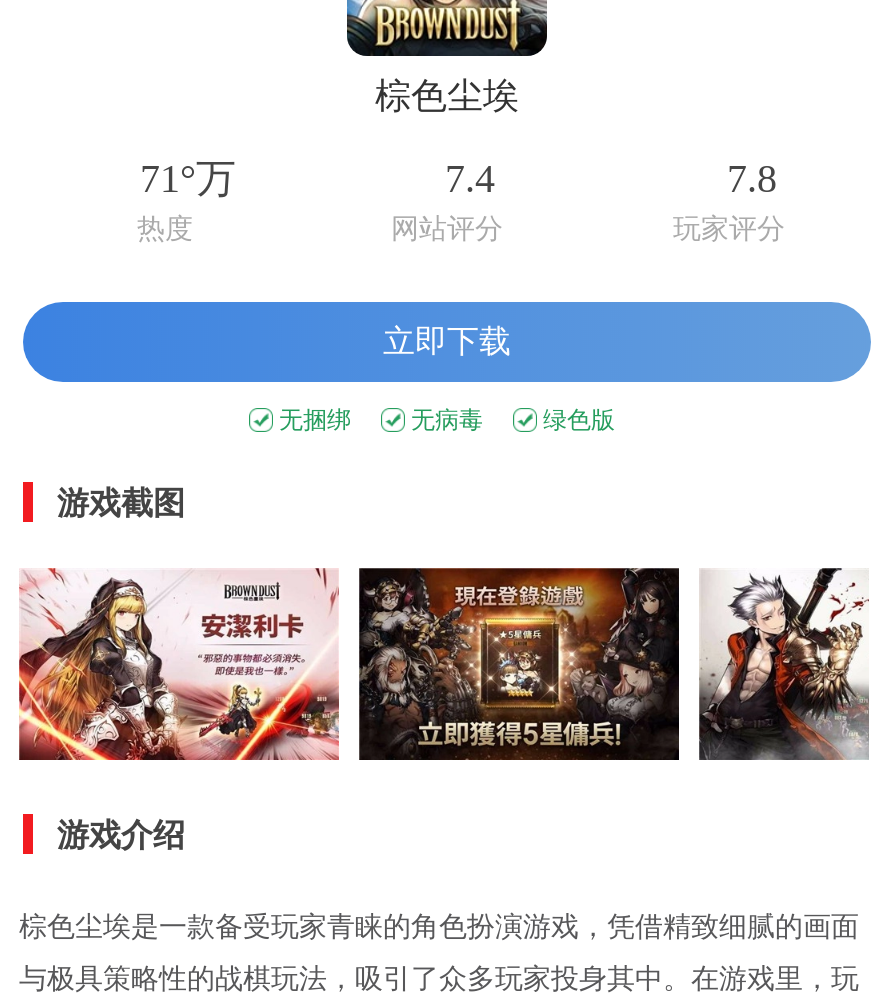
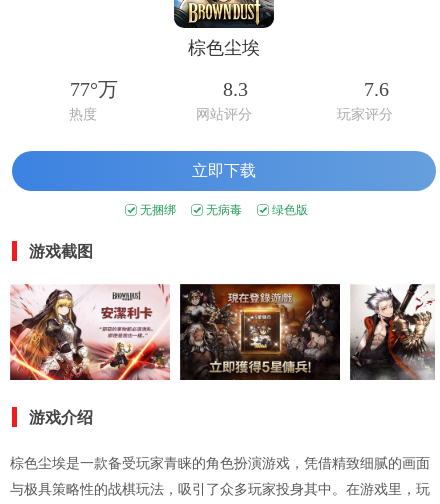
- 71°万
+ 77°万

- 7.4
+ 8.3

- 7.8
+ 7.6
